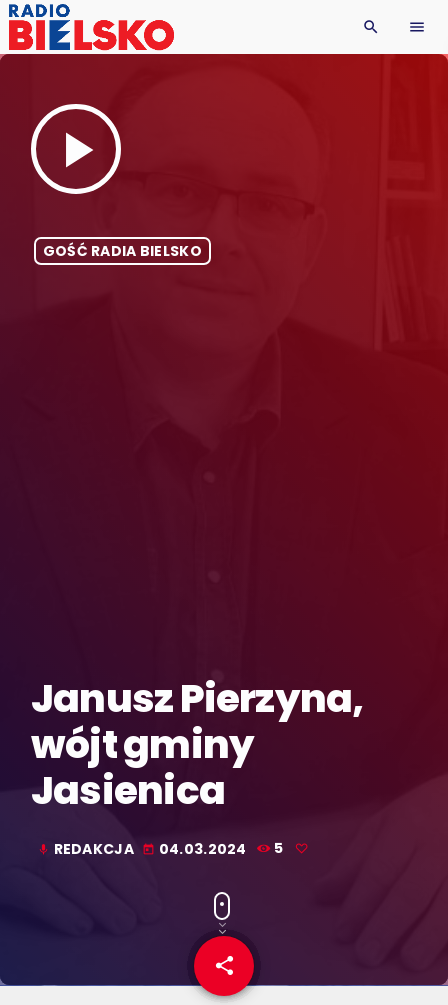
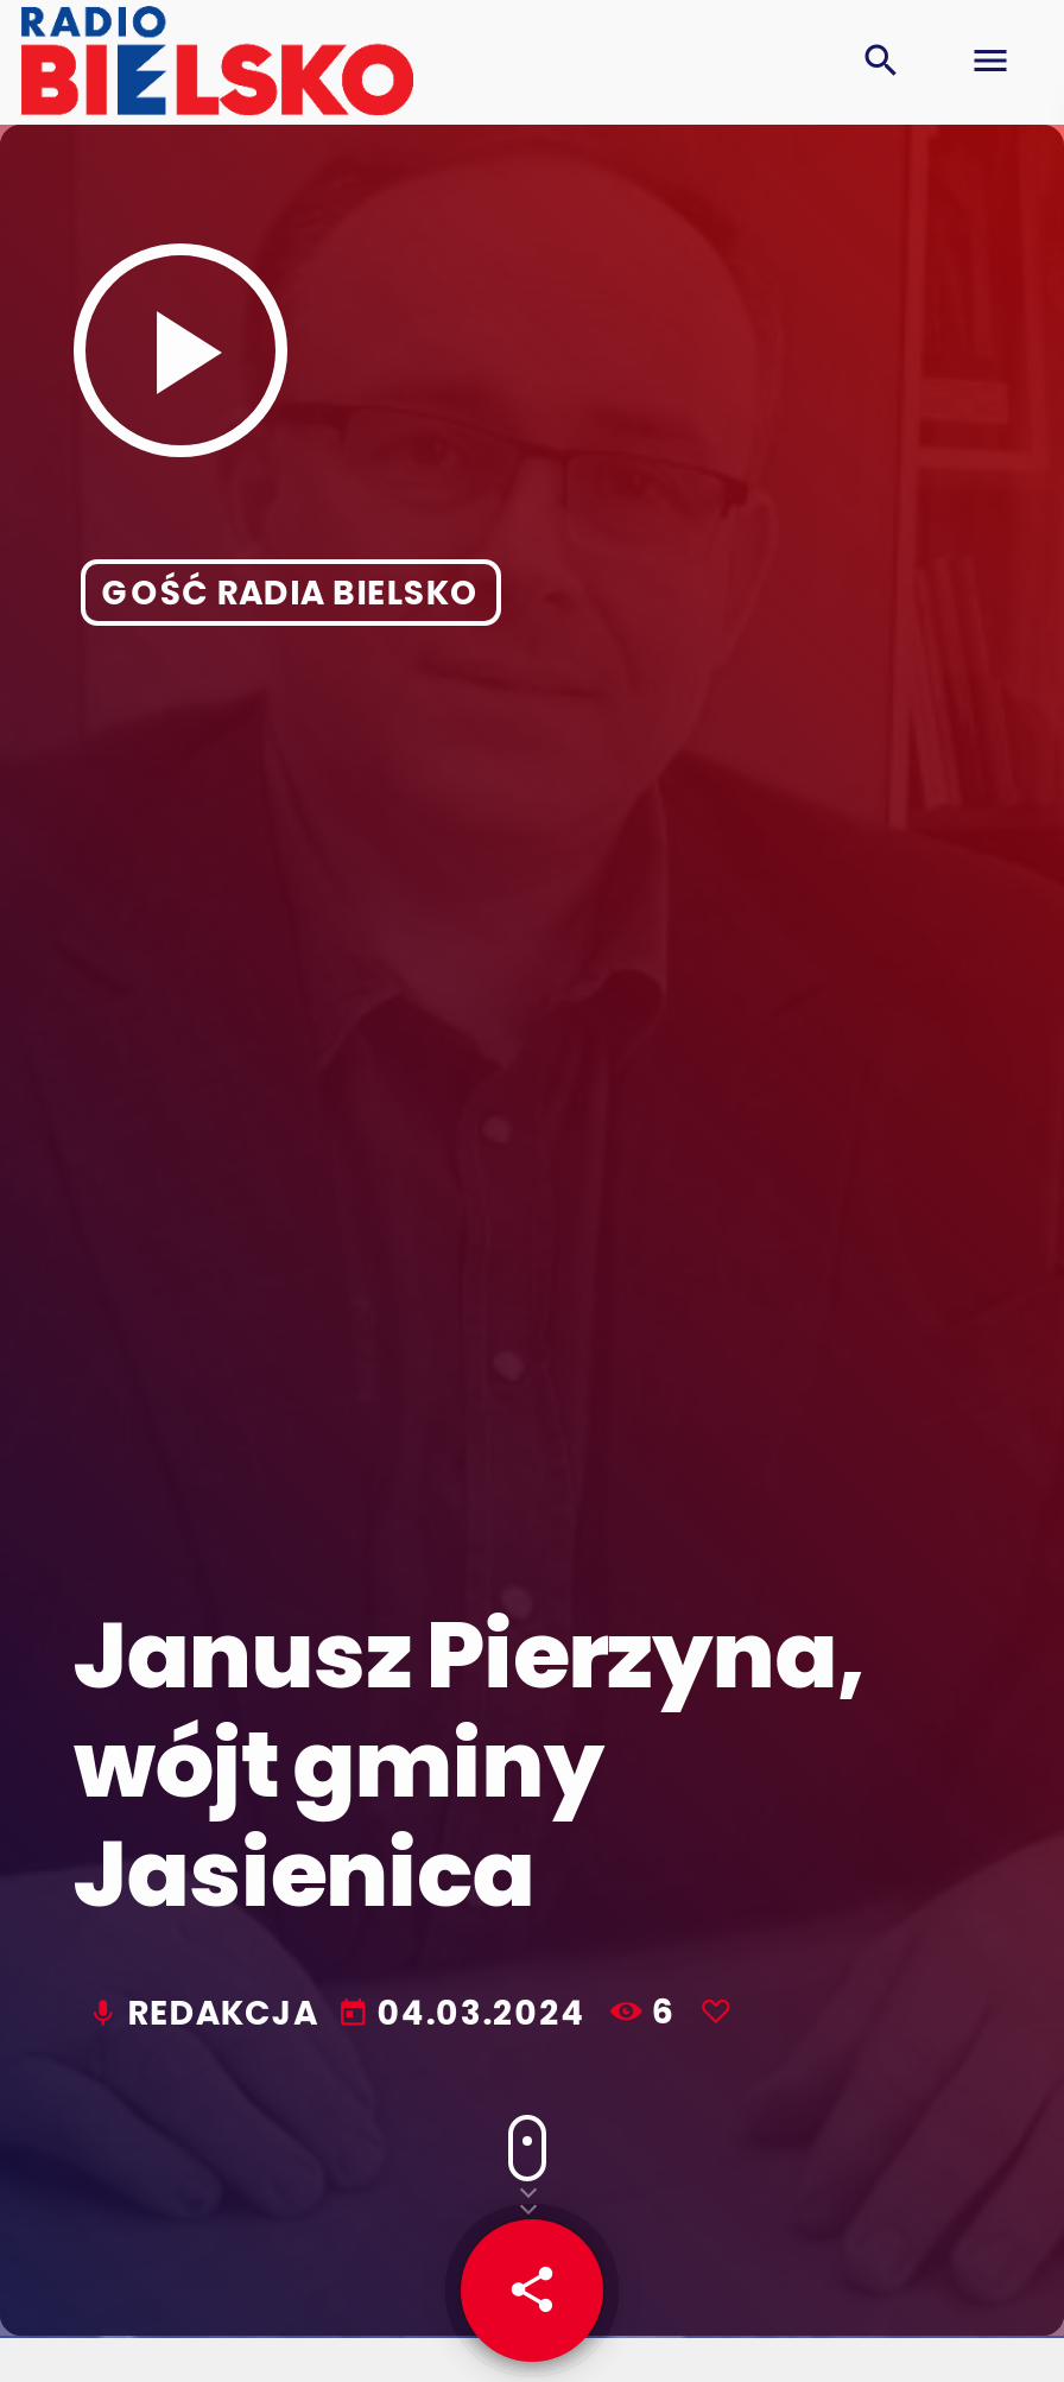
- 5
+ 6
